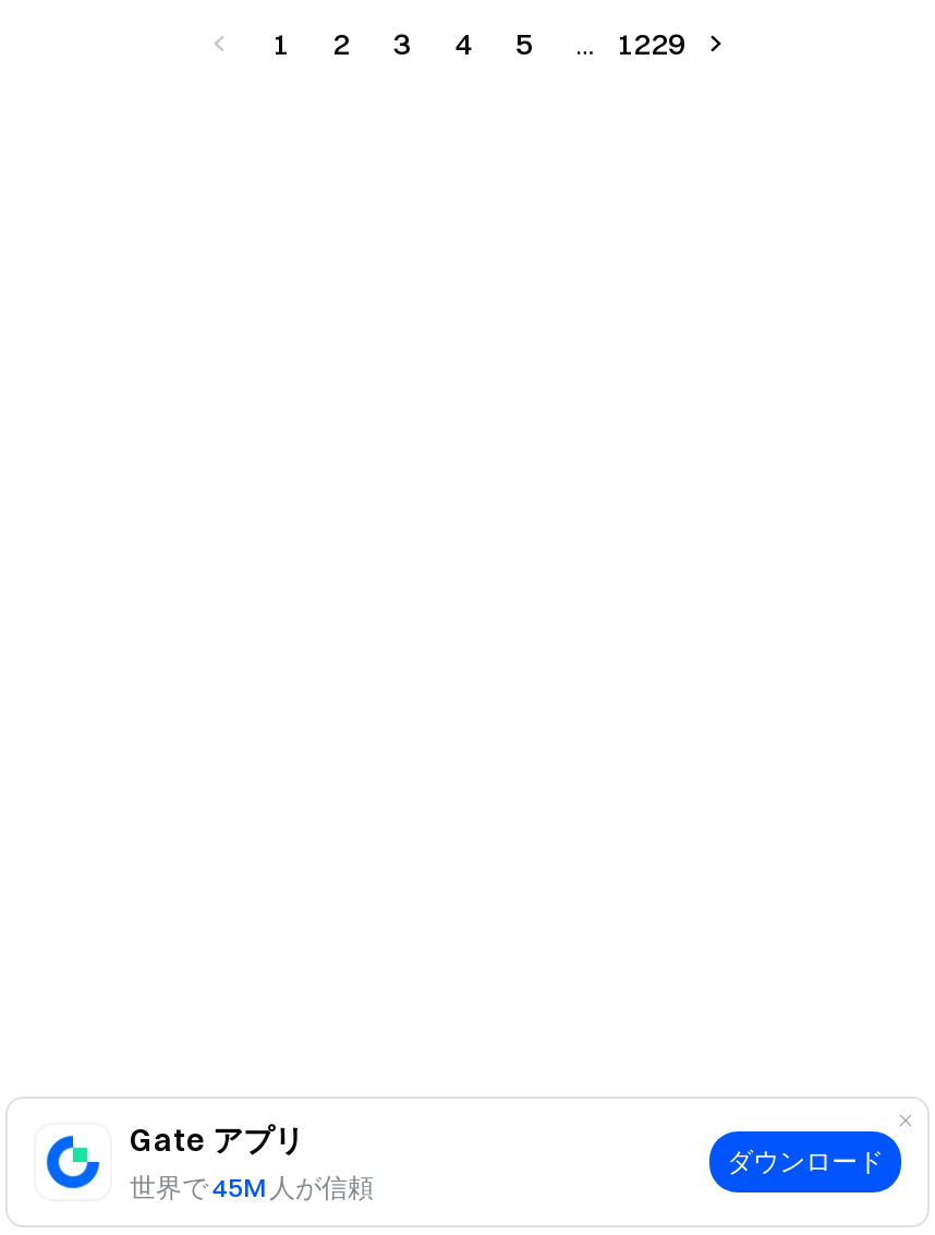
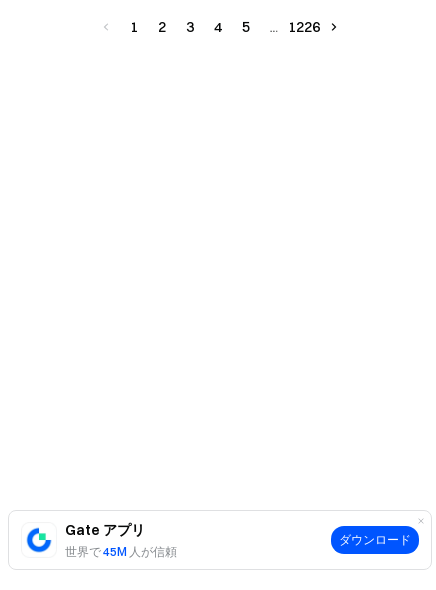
- 1229
+ 1226
